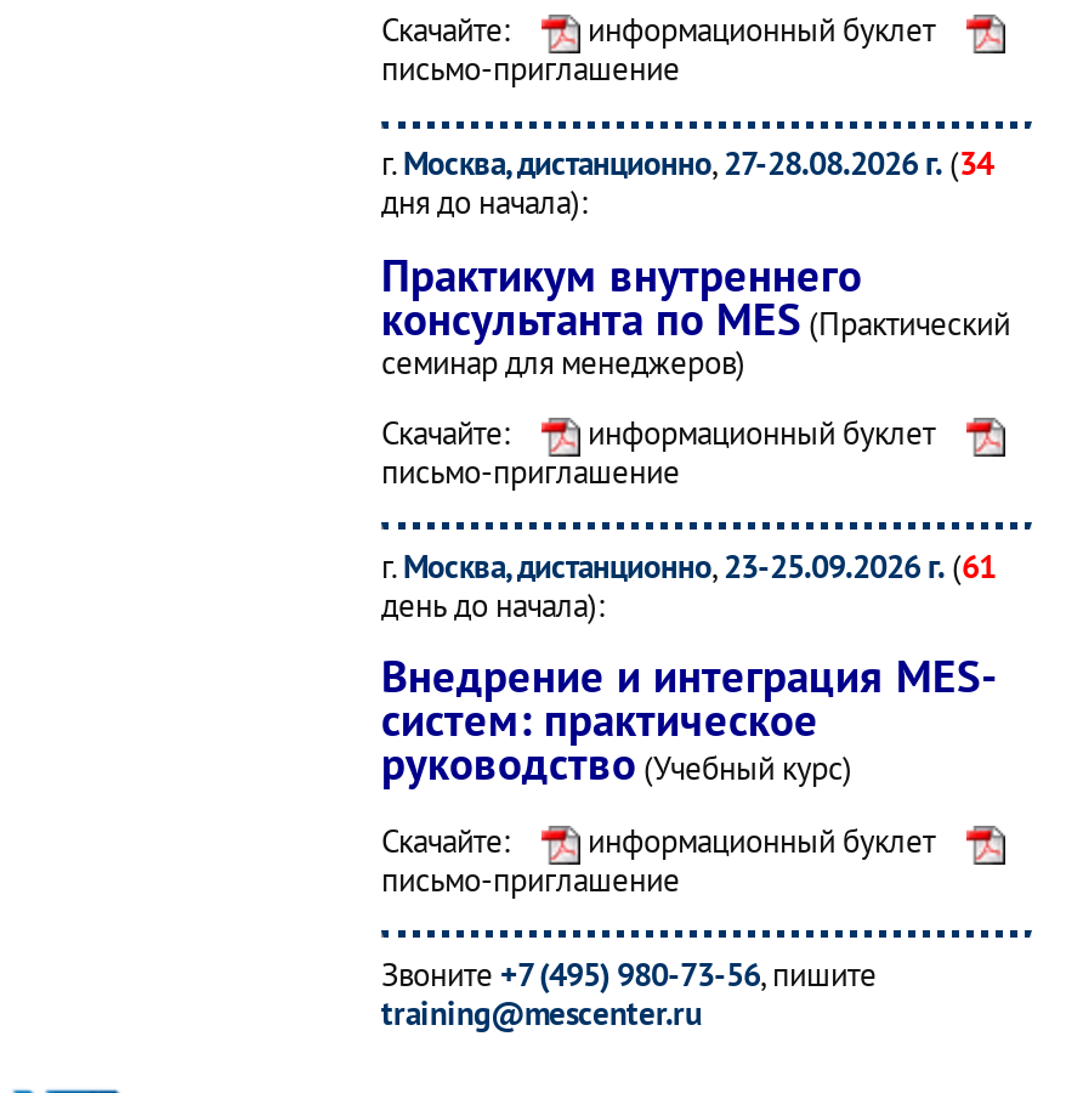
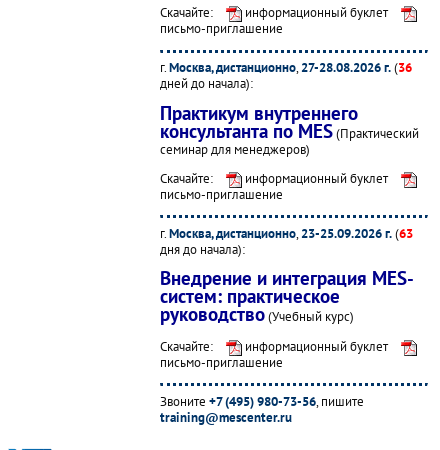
+ дней до начала):

- г. Москва, дистанционно, 27-28.08.2026 г. (34
+ г. Москва, дистанционно, 27-28.08.2026 г. (36

moved down: дня до начала):

- г. Москва, дистанционно, 23-25.09.2026 г. (61
+ г. Москва, дистанционно, 23-25.09.2026 г. (63

- день до начала):
